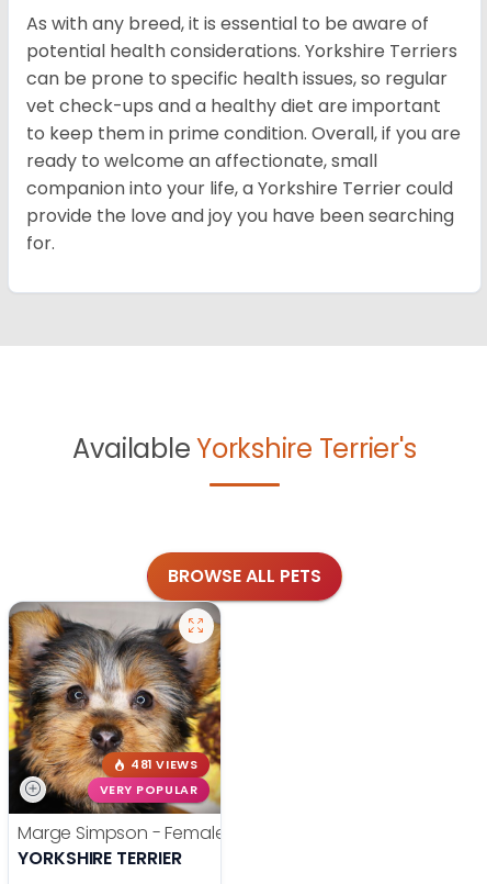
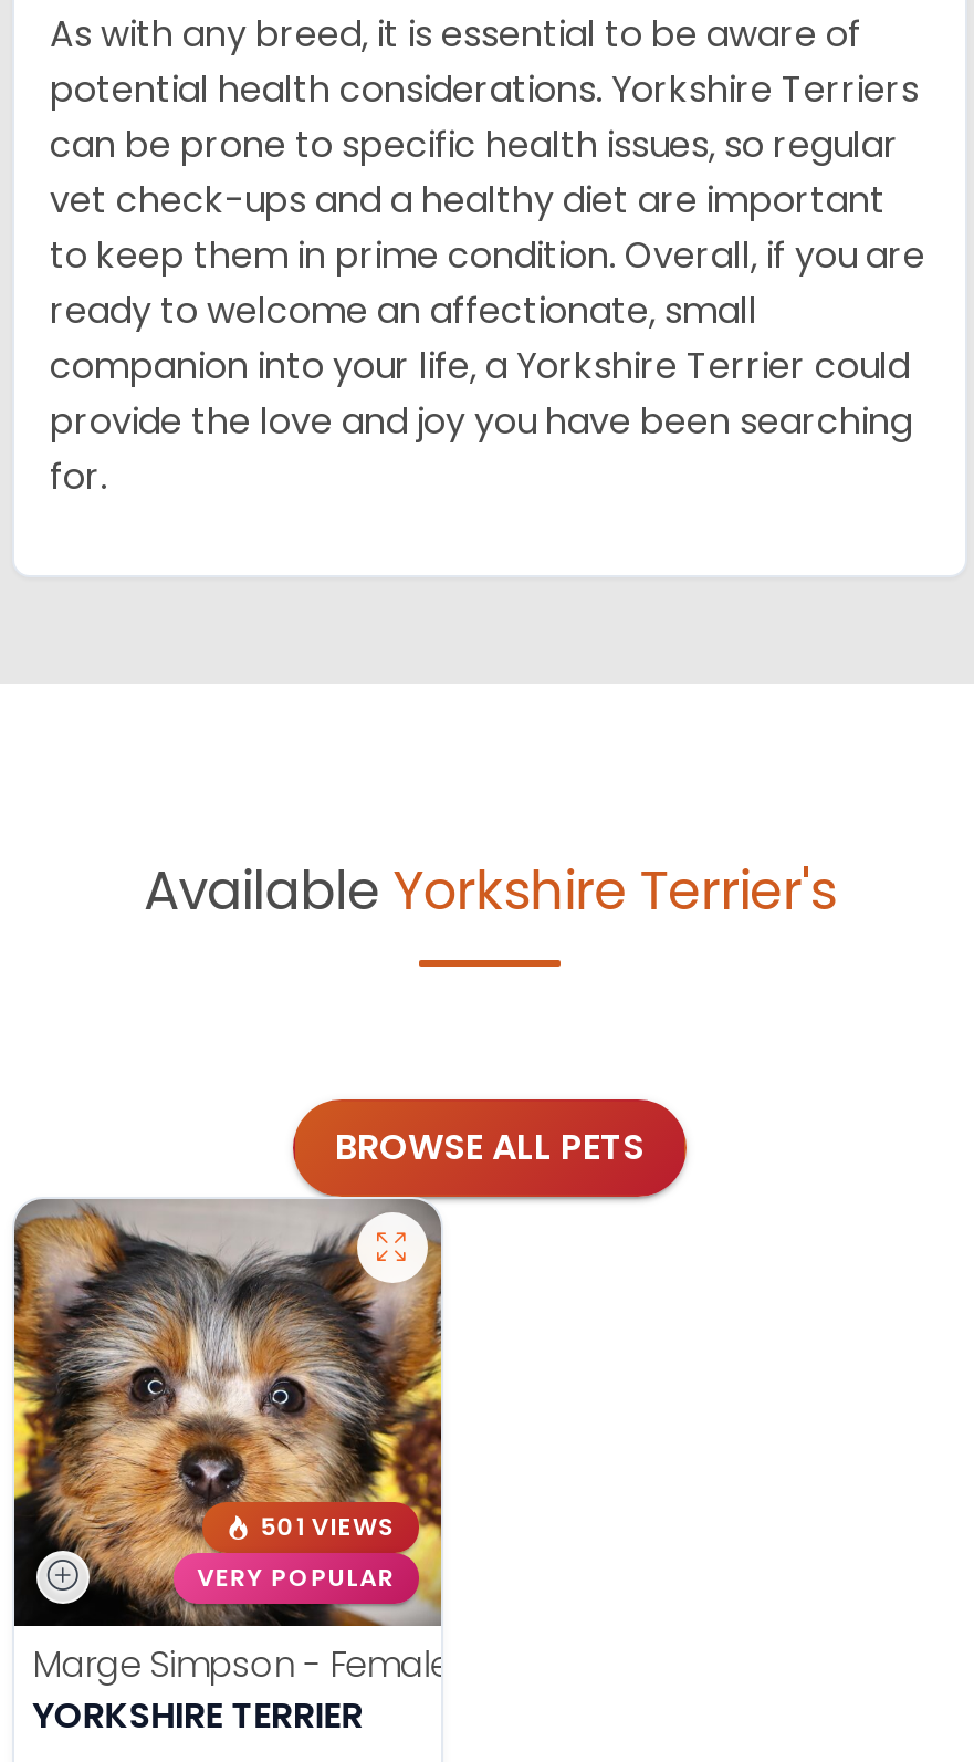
- 481 VIEWS
+ 501 VIEWS
